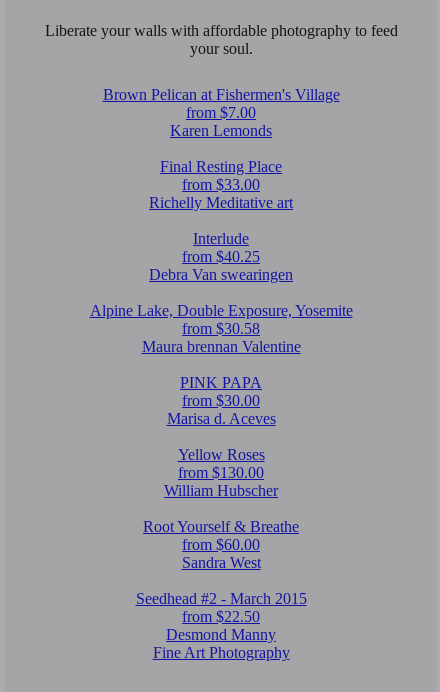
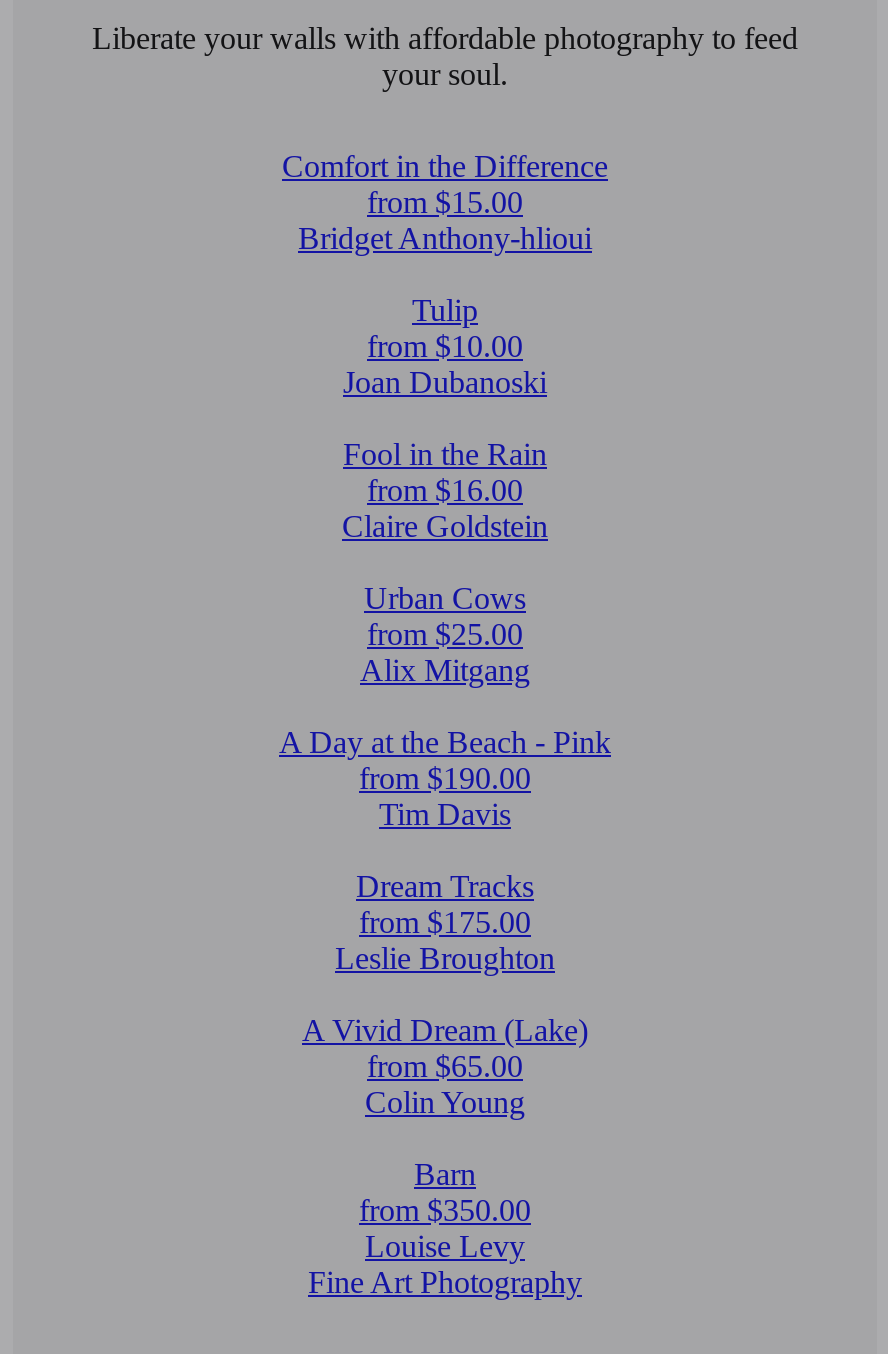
- Brown Pelican at Fishermen's Village
- from $7.00
- Karen Lemonds
+ Comfort in the Difference
+ from $15.00
+ Bridget Anthony-hlioui

- Final Resting Place
- from $33.00
- Richelly Meditative art
+ Tulip
+ from $10.00
+ Joan Dubanoski

- Interlude
- from $40.25
- Debra Van swearingen
+ Fool in the Rain
+ from $16.00
+ Claire Goldstein

- Alpine Lake, Double Exposure, Yosemite
- from $30.58
- Maura brennan Valentine
+ Urban Cows
+ from $25.00
+ Alix Mitgang

- PINK PAPA
- from $30.00
- Marisa d. Aceves
+ A Day at the Beach - Pink
+ from $190.00
+ Tim Davis

- Yellow Roses
- from $130.00
- William Hubscher
+ Dream Tracks
+ from $175.00
+ Leslie Broughton

- Root Yourself & Breathe
- from $60.00
- Sandra West
+ A Vivid Dream (Lake)
+ from $65.00
+ Colin Young

- Seedhead #2 - March 2015
- from $22.50
- Desmond Manny
+ Barn
+ from $350.00
+ Louise Levy
